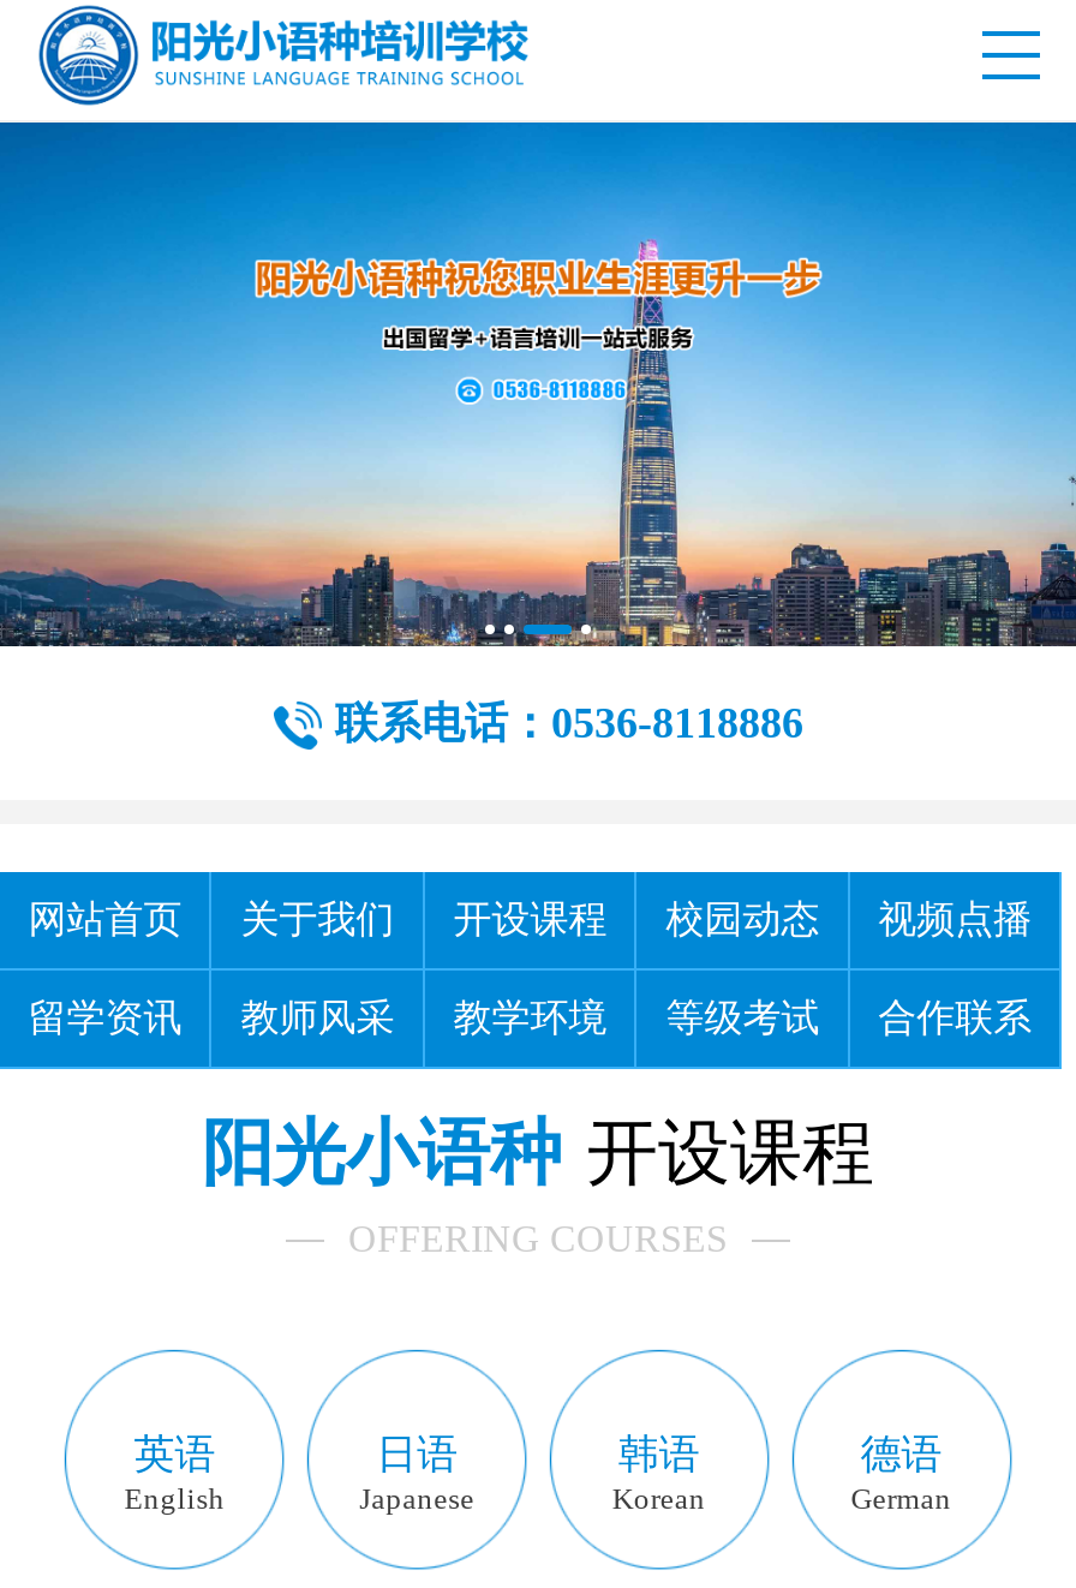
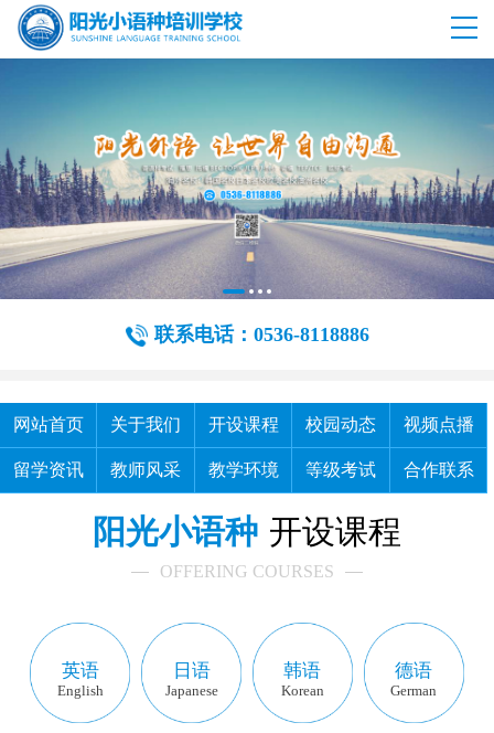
- [image]
+ [image]
